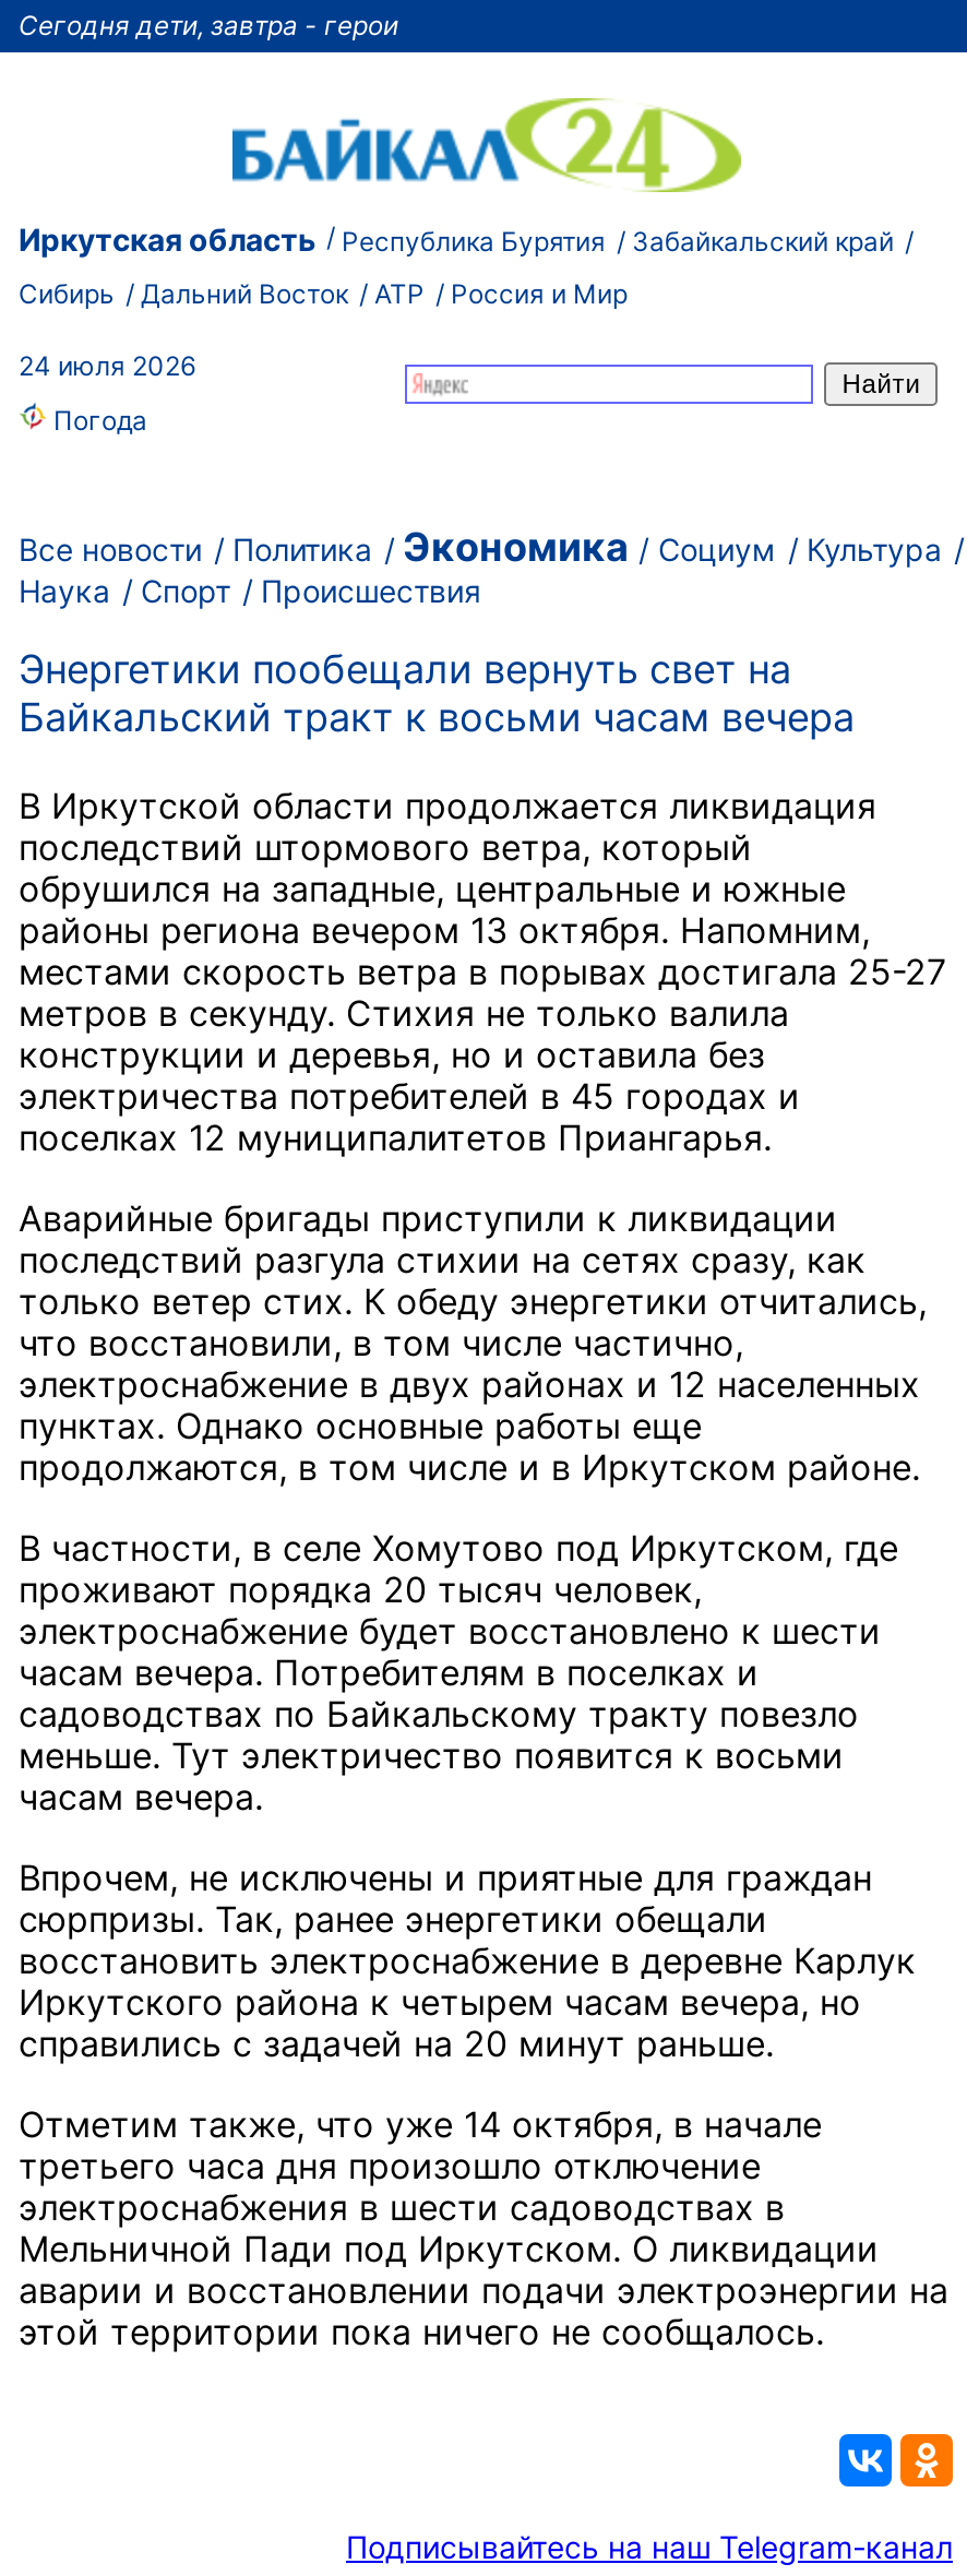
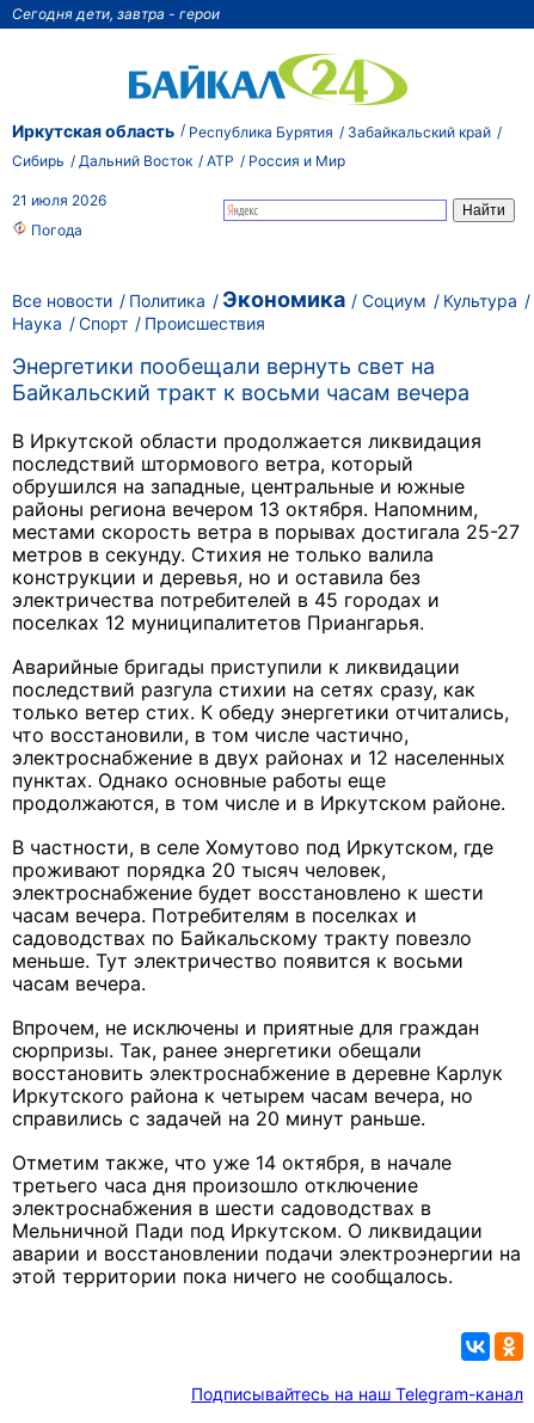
- 24 июля 2026
+ 21 июля 2026
